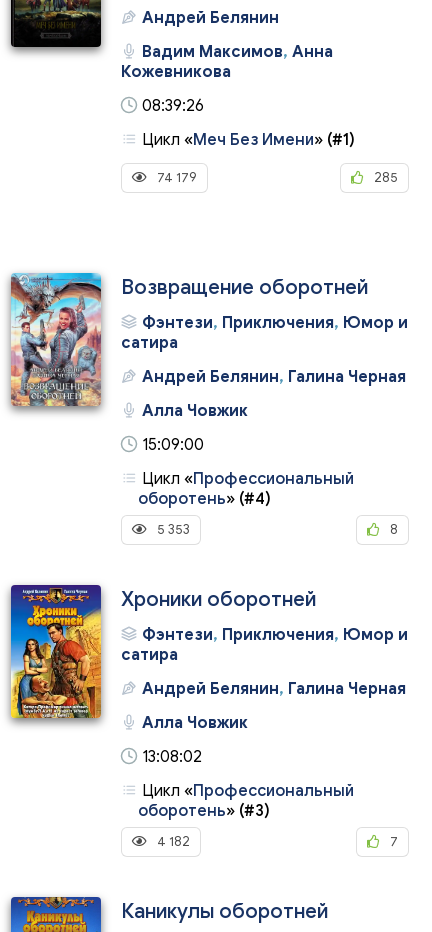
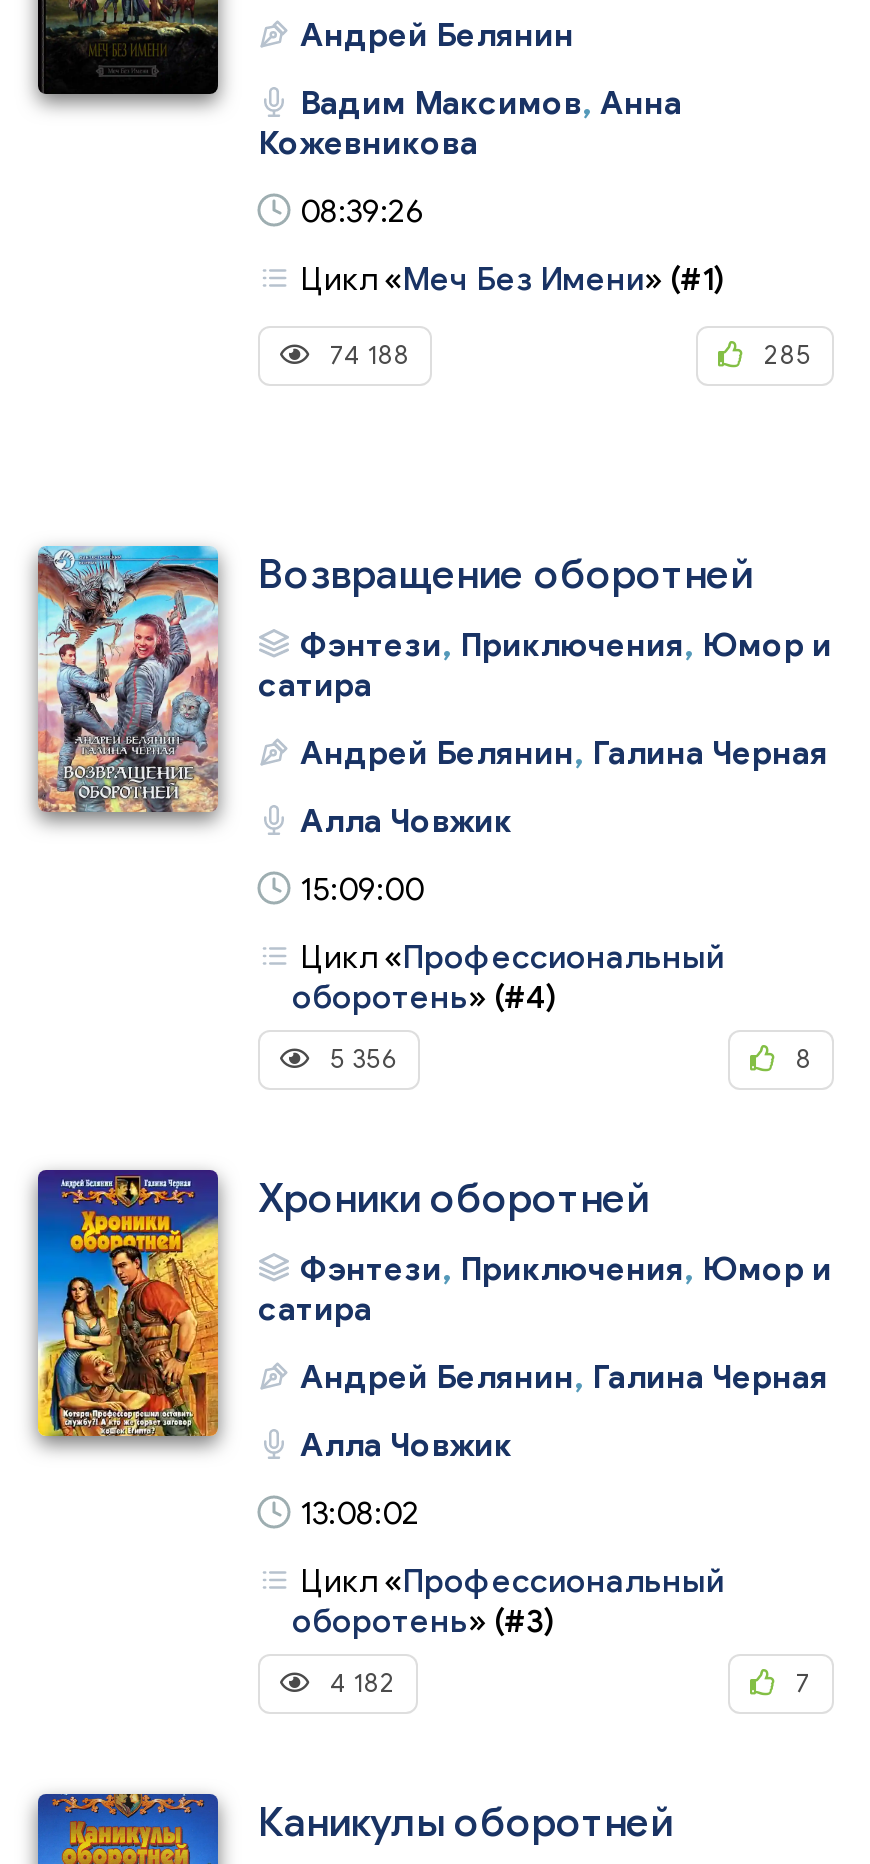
- 74 179
+ 74 188

- 5 353
+ 5 356
